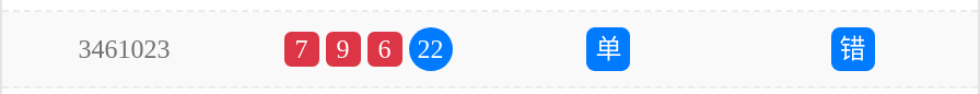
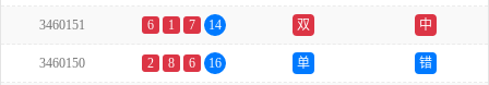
- 3461023
- 7
- 9
+ 3460151

- 22
+ 1
+ 7
+ 14
+ 双
+ 中
+ 3460150
+ 2
+ 8
+ 6
+ 16
